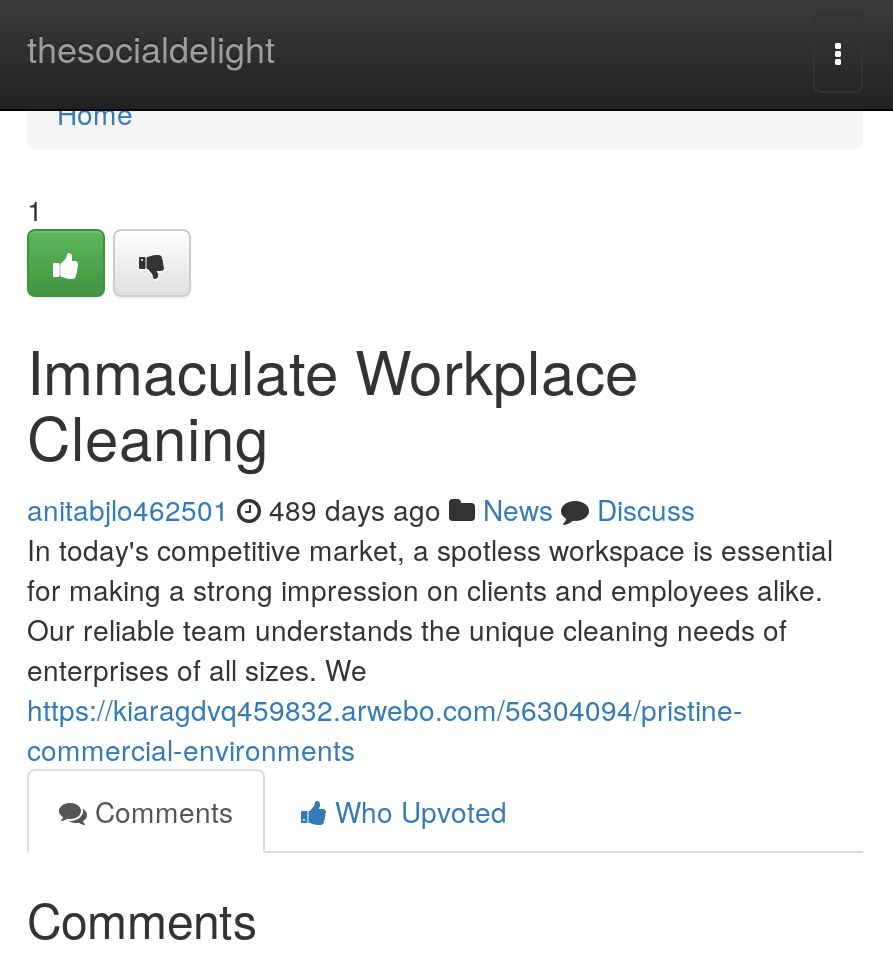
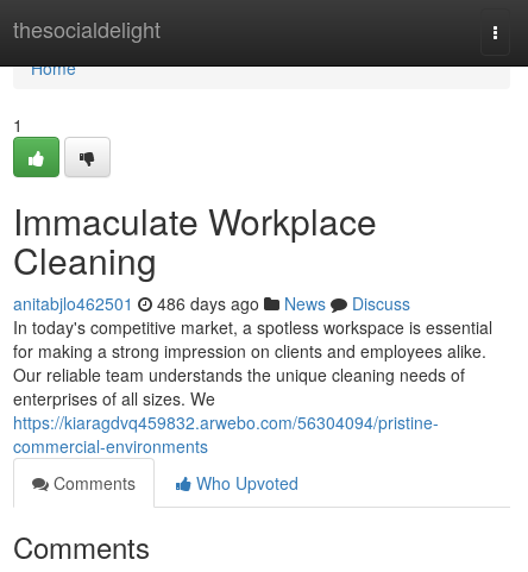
- anitabjlo462501 489 days ago News Discuss
+ anitabjlo462501 486 days ago News Discuss
